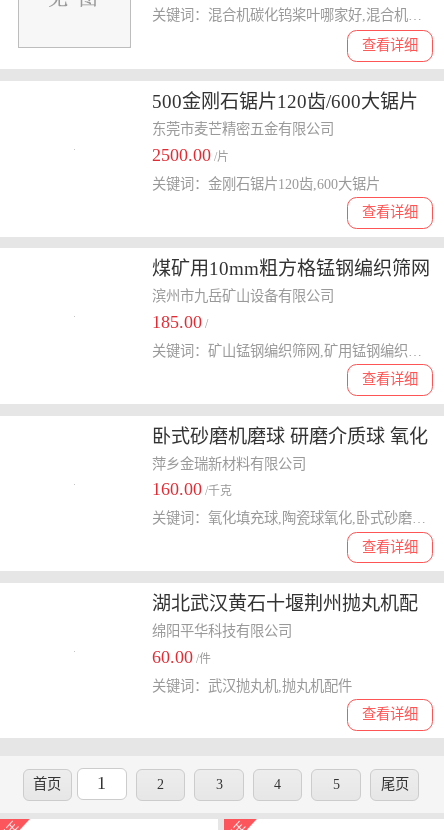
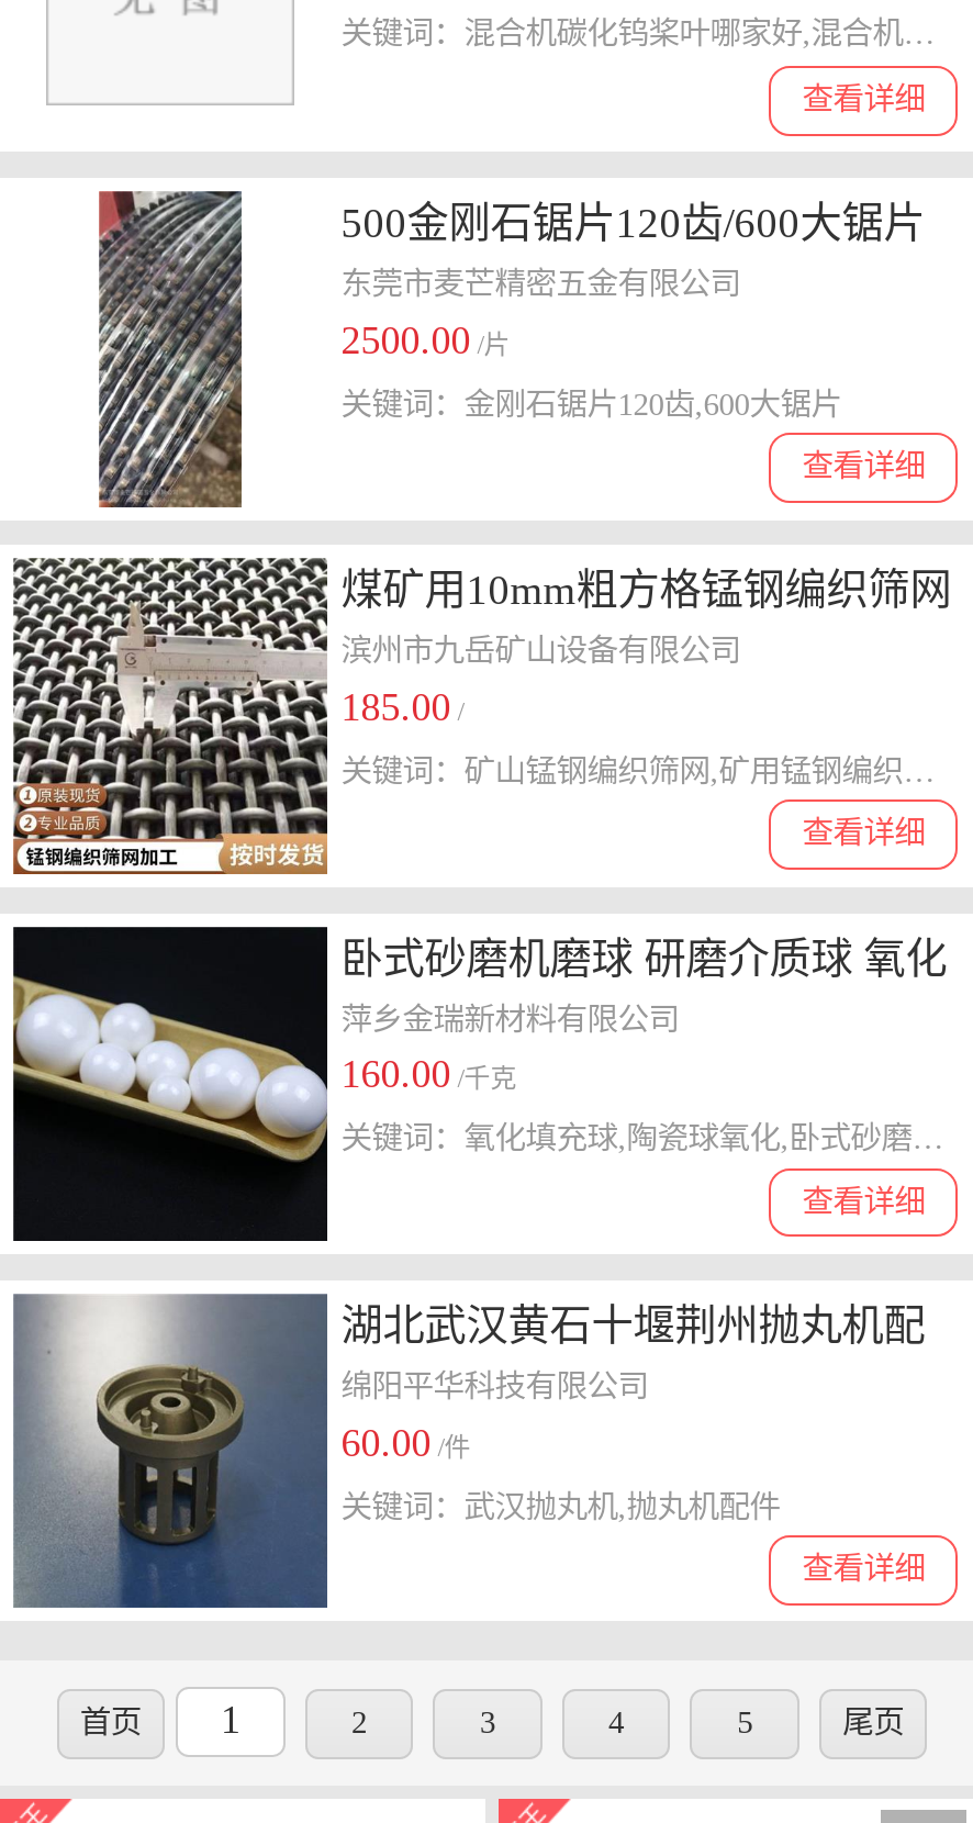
+ [image]

+ [image]

+ [image]

+ [image]
